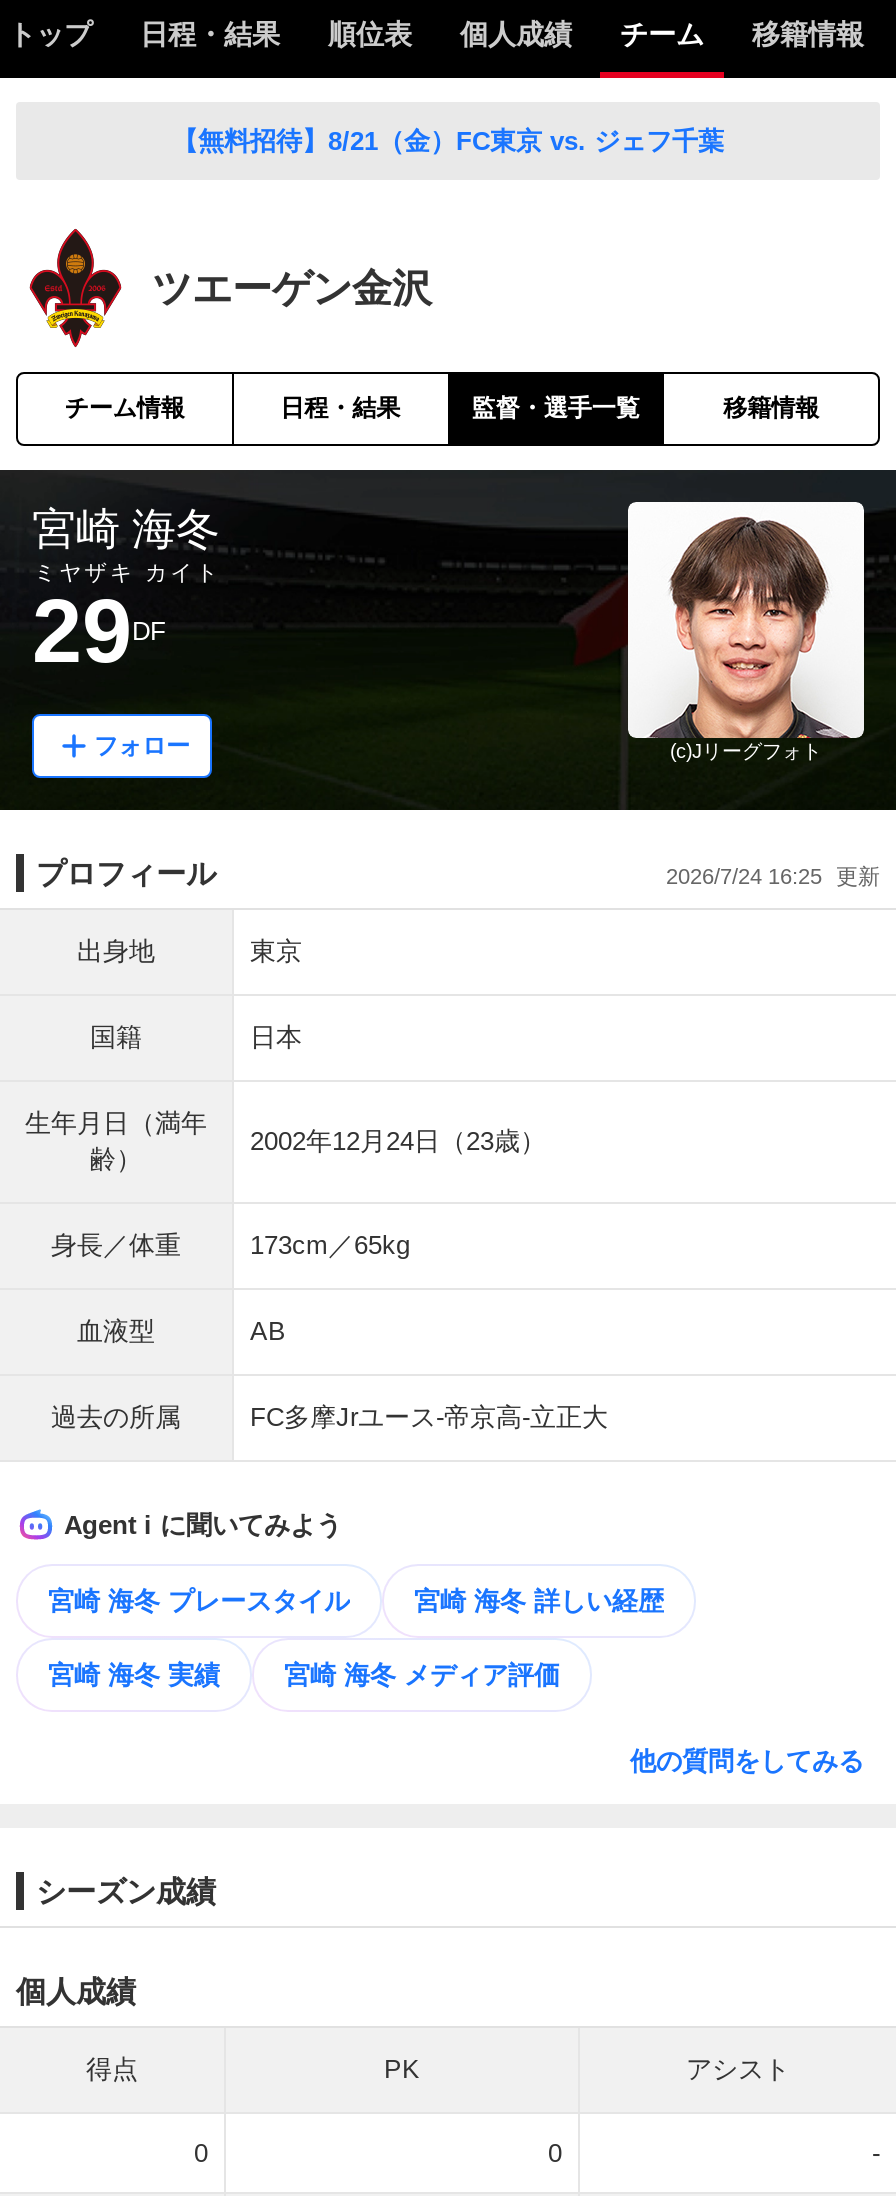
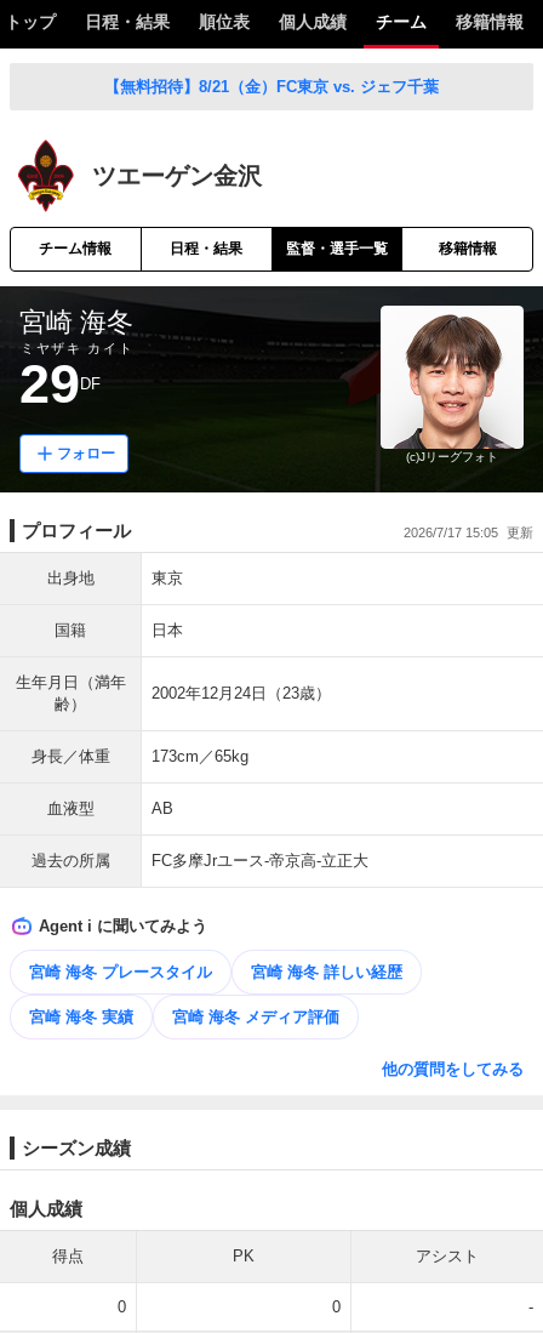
- 2026/7/24 16:25
+ 2026/7/17 15:05
